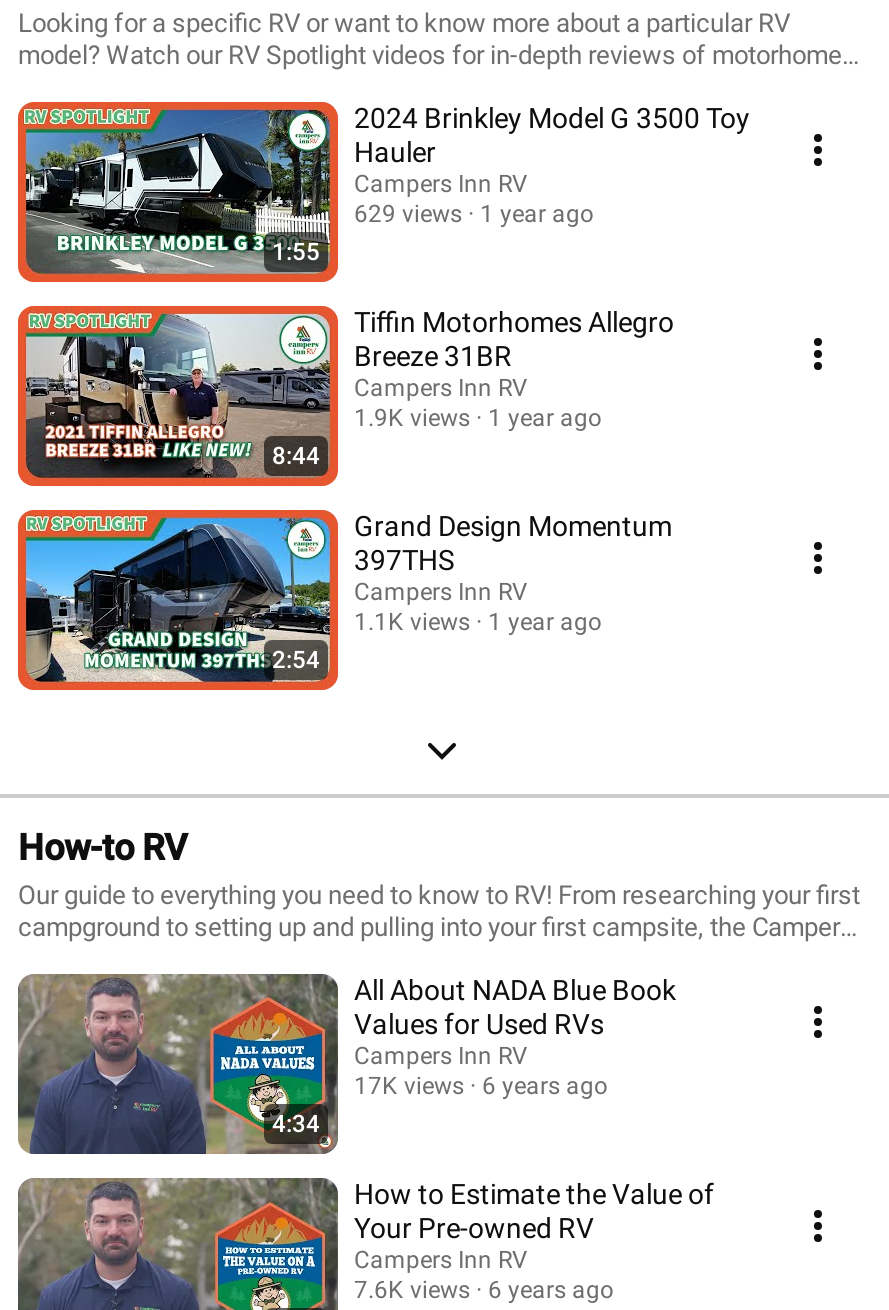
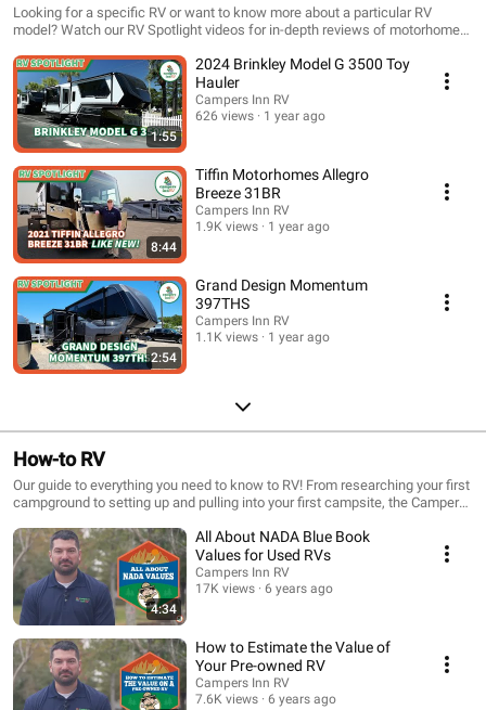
- 629 views 1 year ago
+ 626 views 1 year ago
